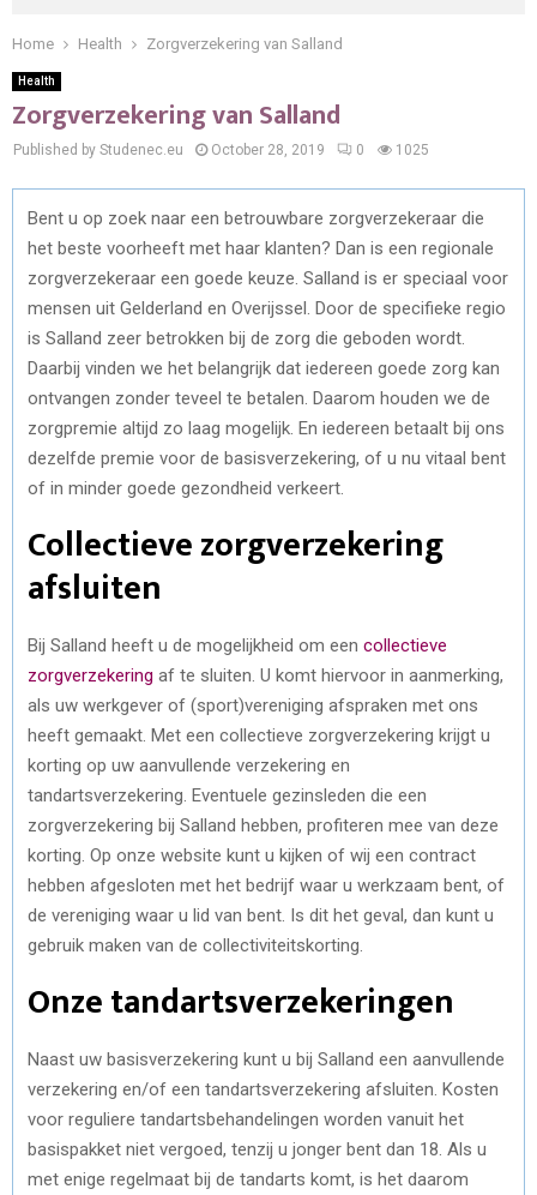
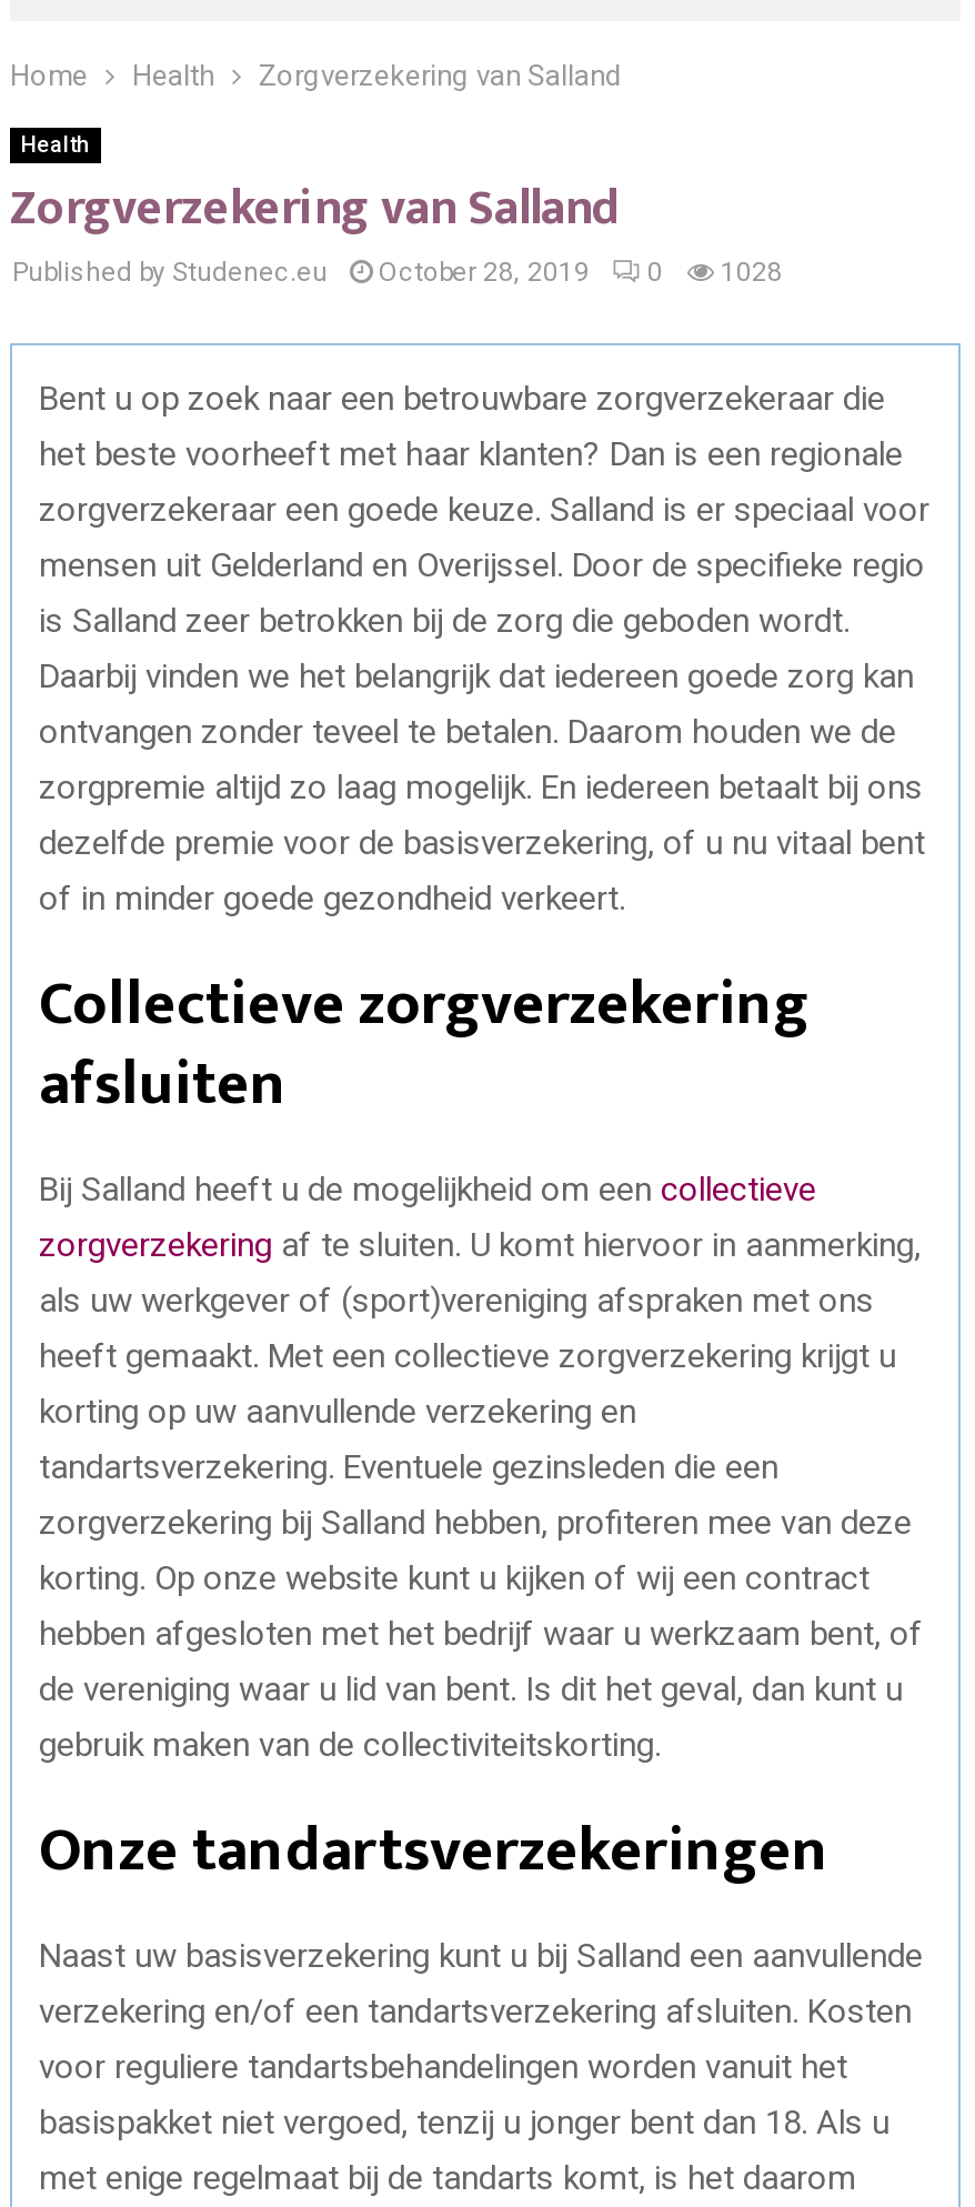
- Published by Studenec.eu October 28, 2019 0 1025
+ Published by Studenec.eu October 28, 2019 0 1028
